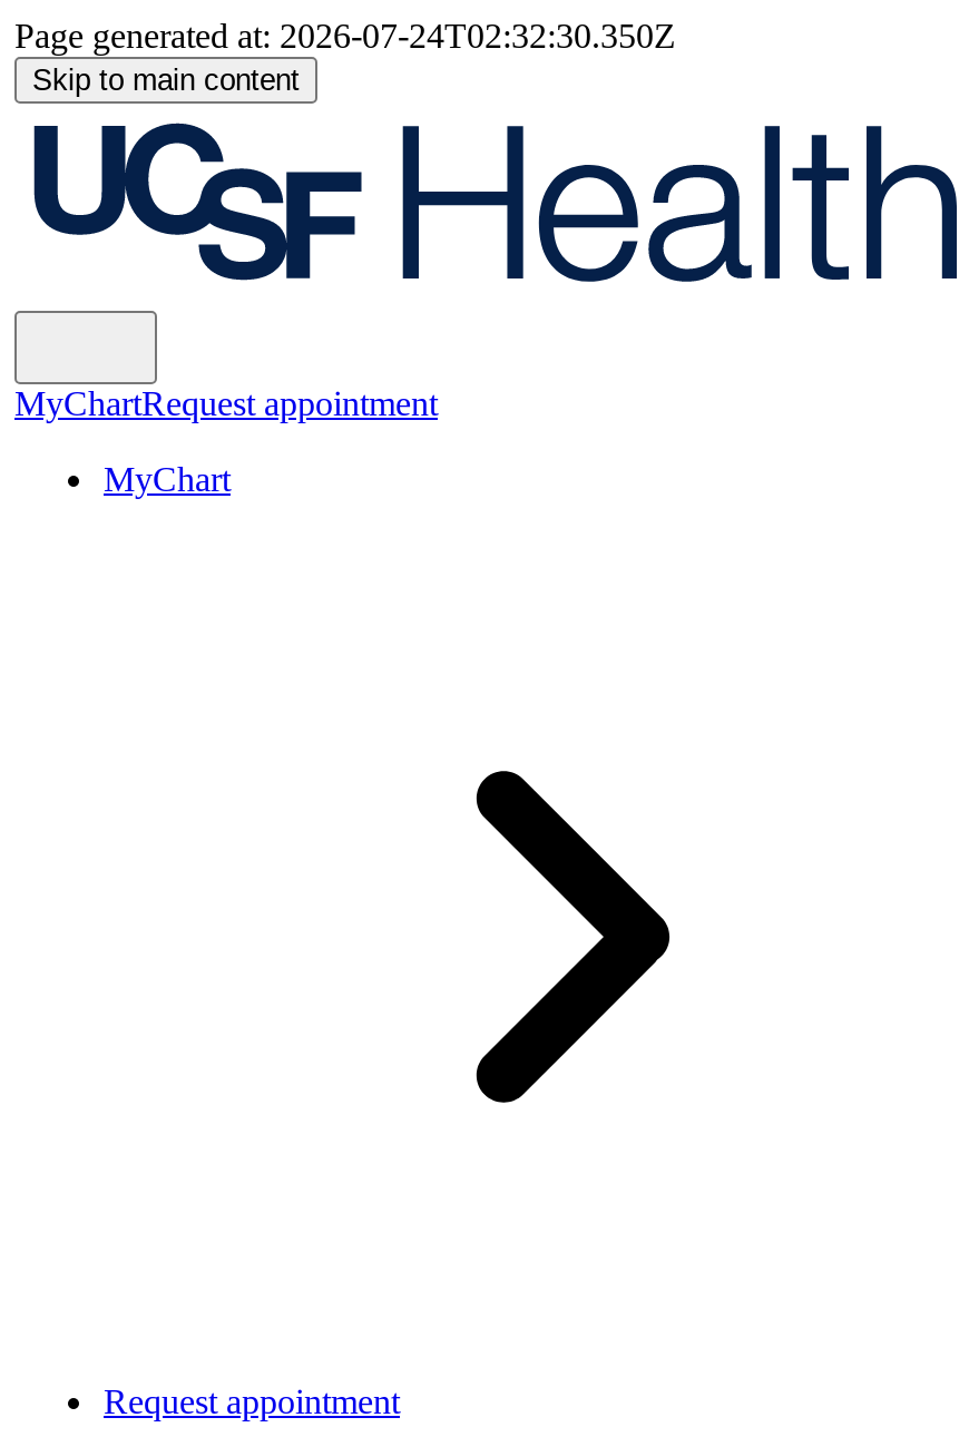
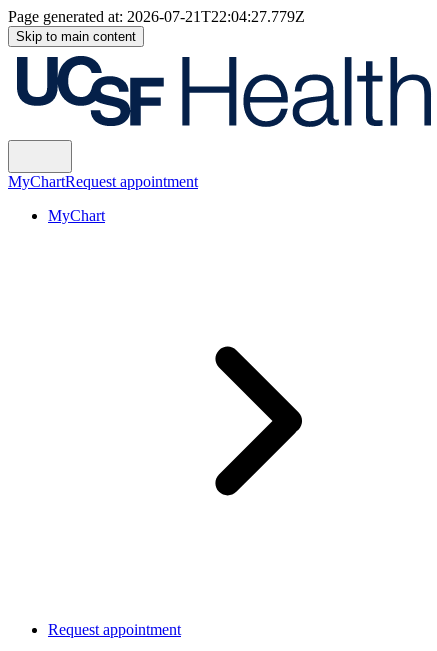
- Page generated at: 2026-07-24T02:32:30.350Z
+ Page generated at: 2026-07-21T22:04:27.779Z
